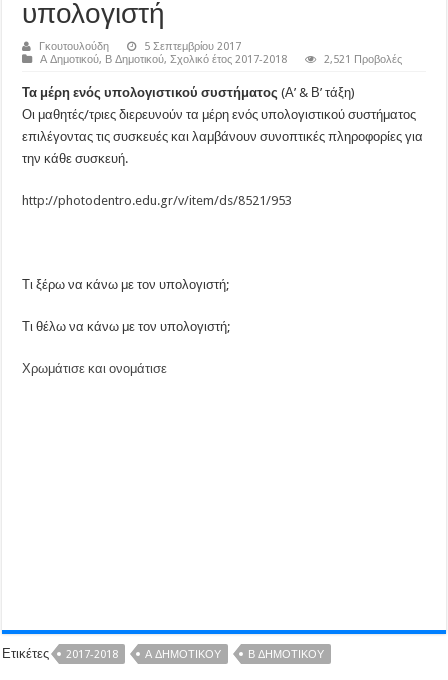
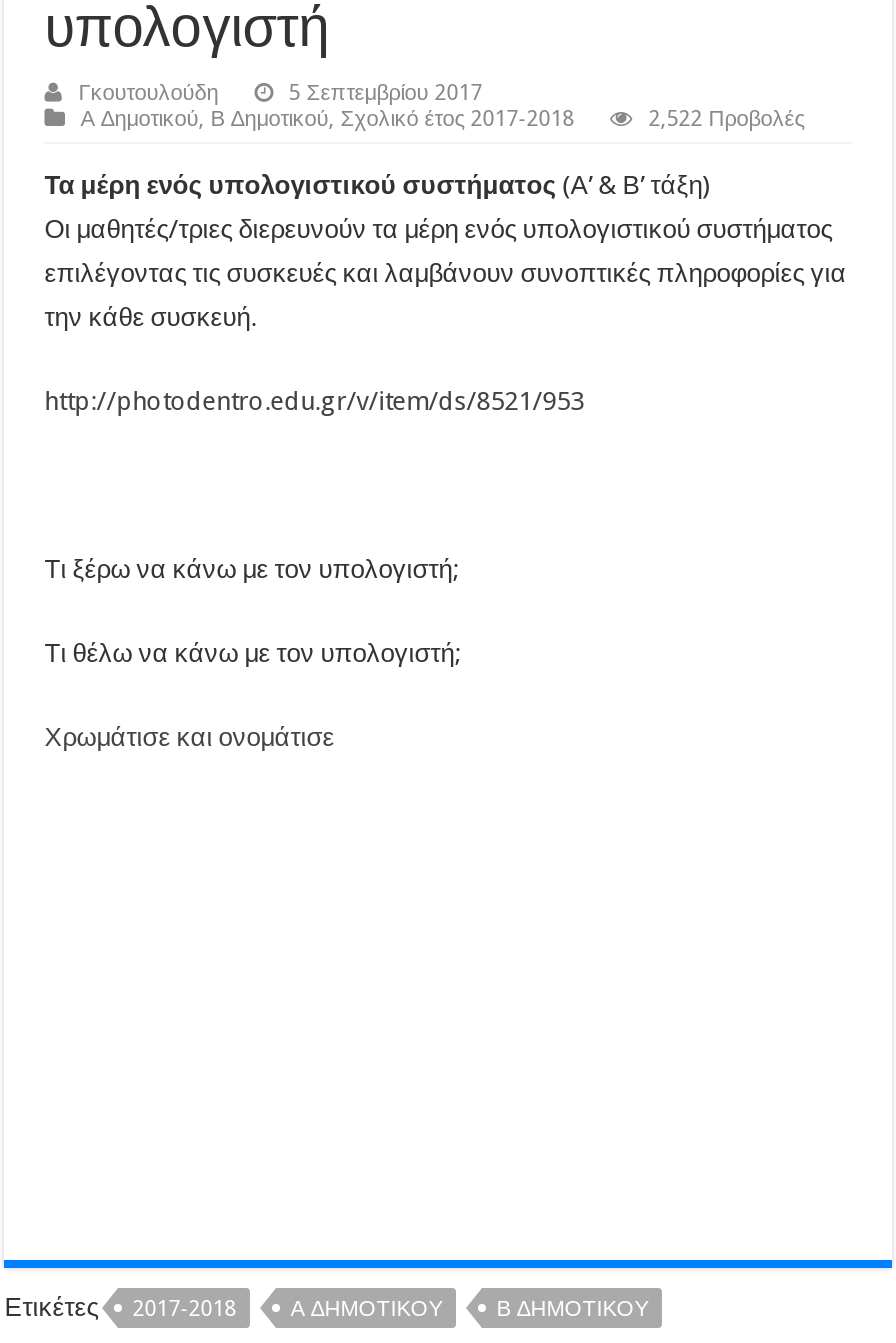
- 2,521 Προβολές
+ 2,522 Προβολές
